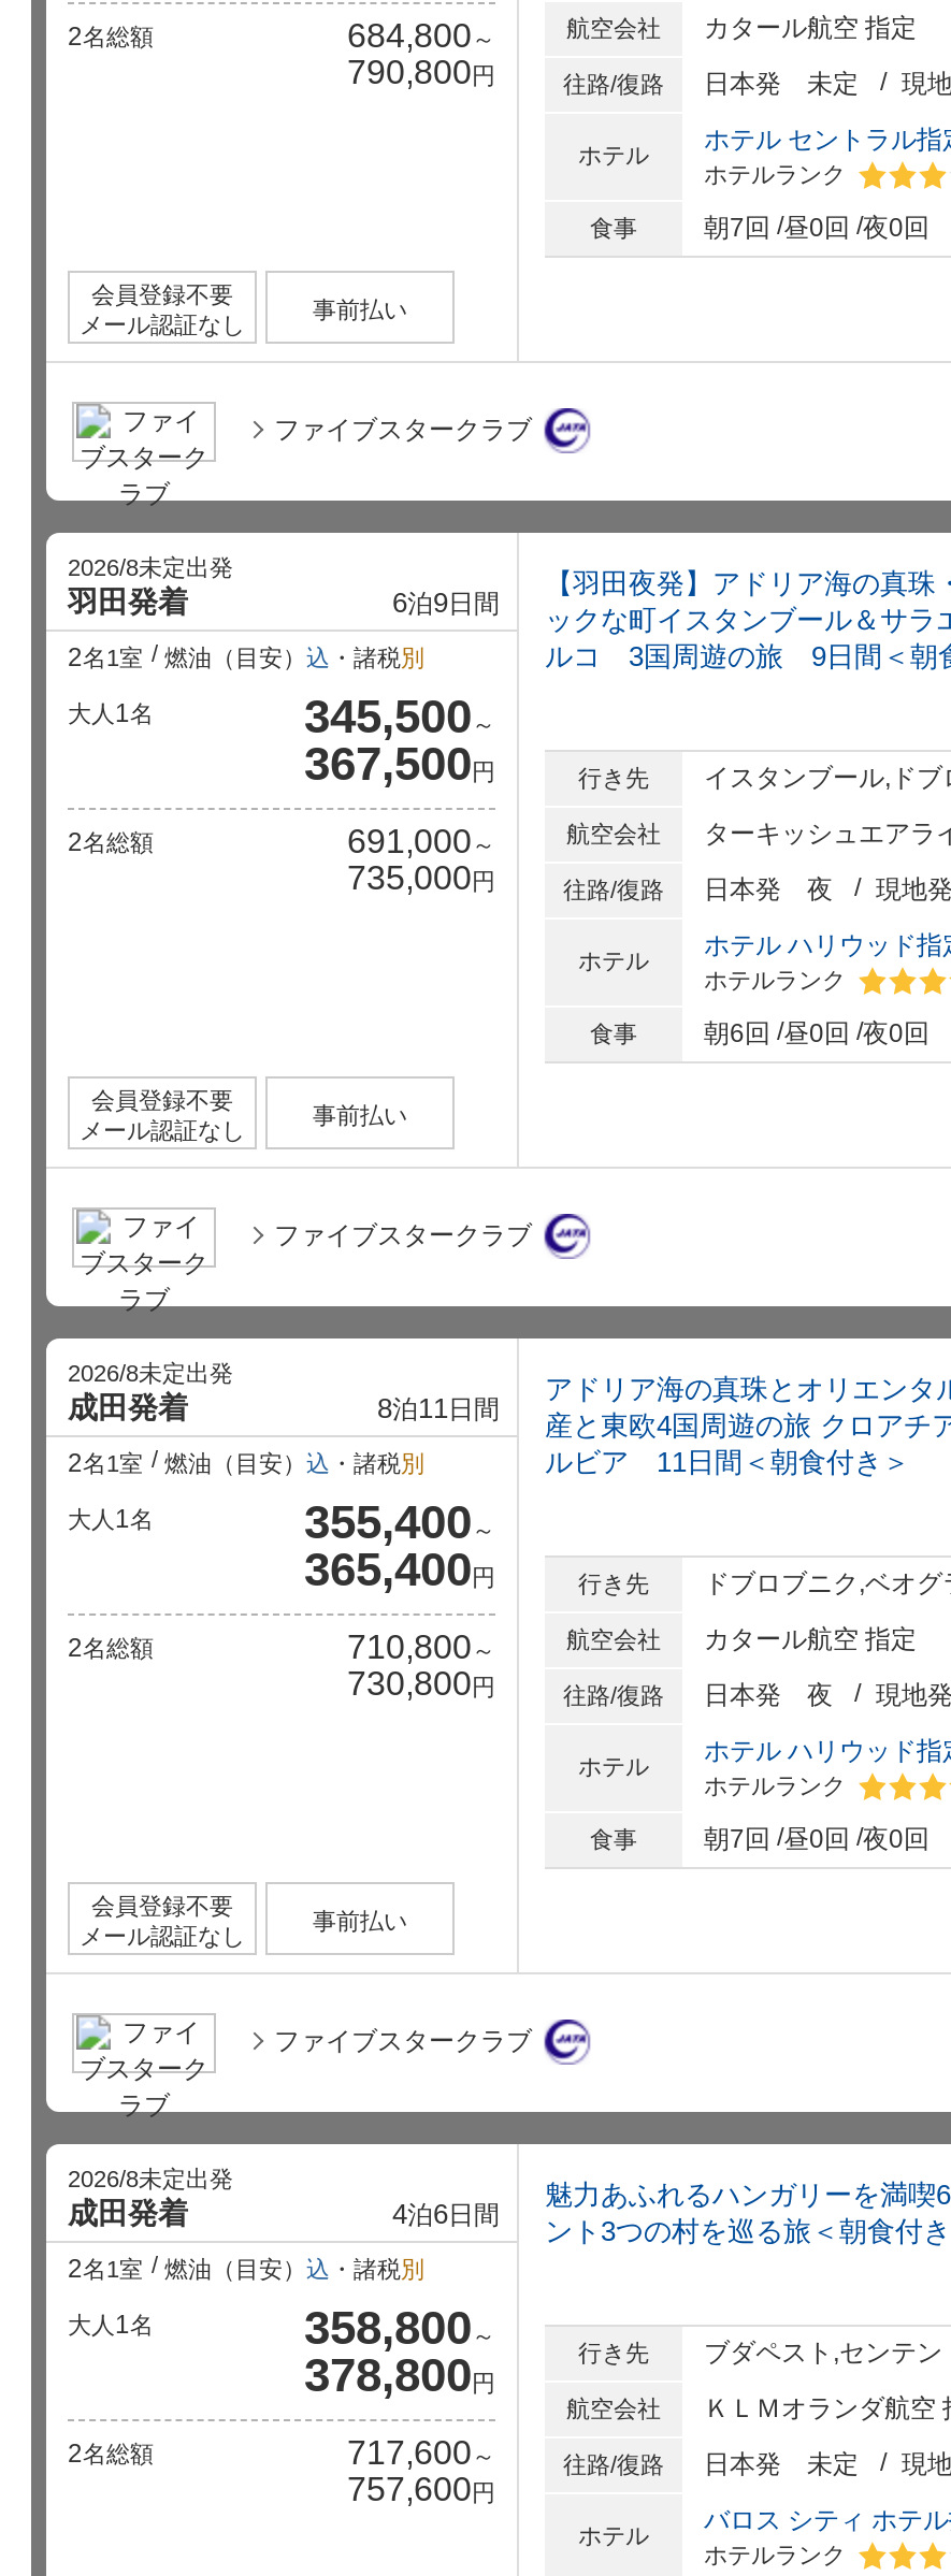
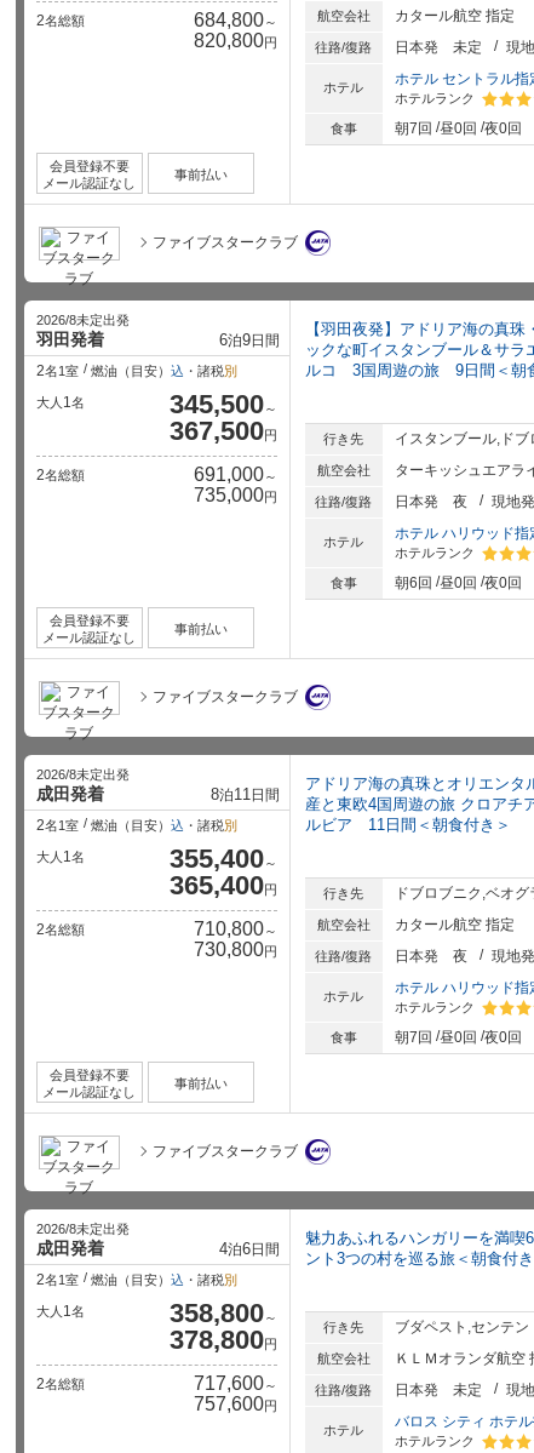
- 790,800円
+ 820,800円
